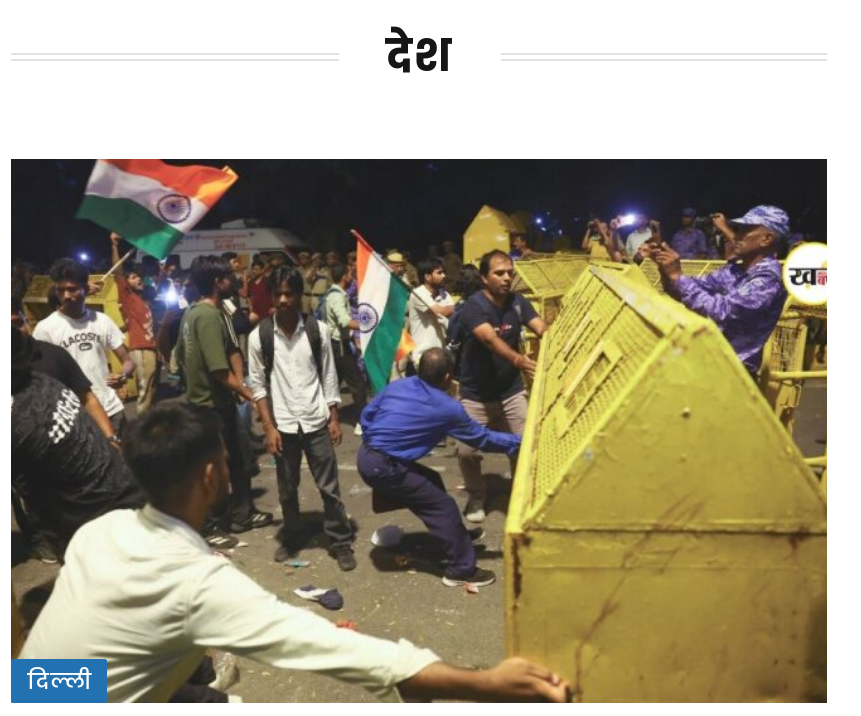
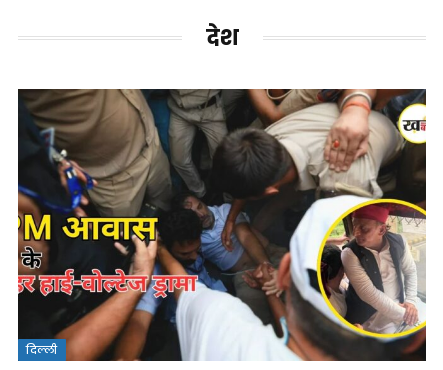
- [image]
+ [image]
